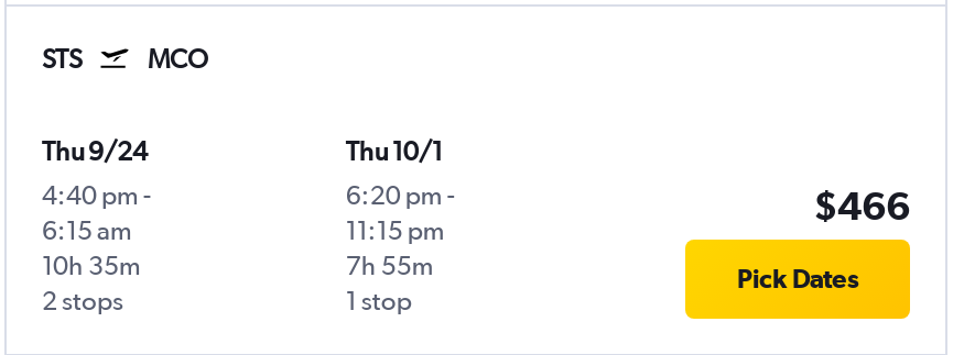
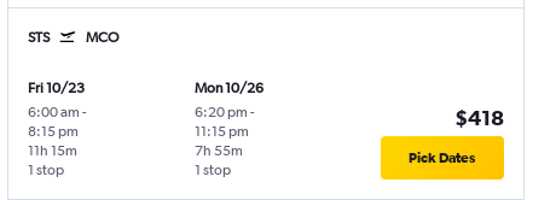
- Thu 9/24
- 4:40 pm -
- 6:15 am
+ Fri 10/23
+ 6:00 am -
+ 8:15 pm

- Thu 10/1
+ Mon 10/26

- $466
+ $418

- 10h 35m
+ 11h 15m

- 2 stops
+ 1 stop
